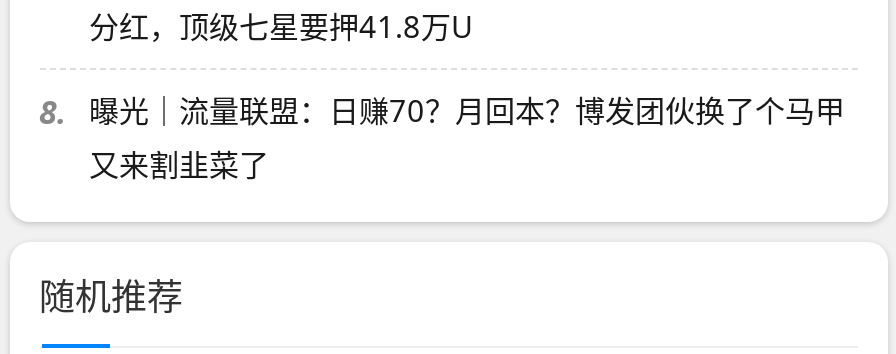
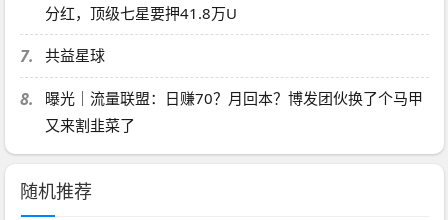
+ 7. 共益星球
